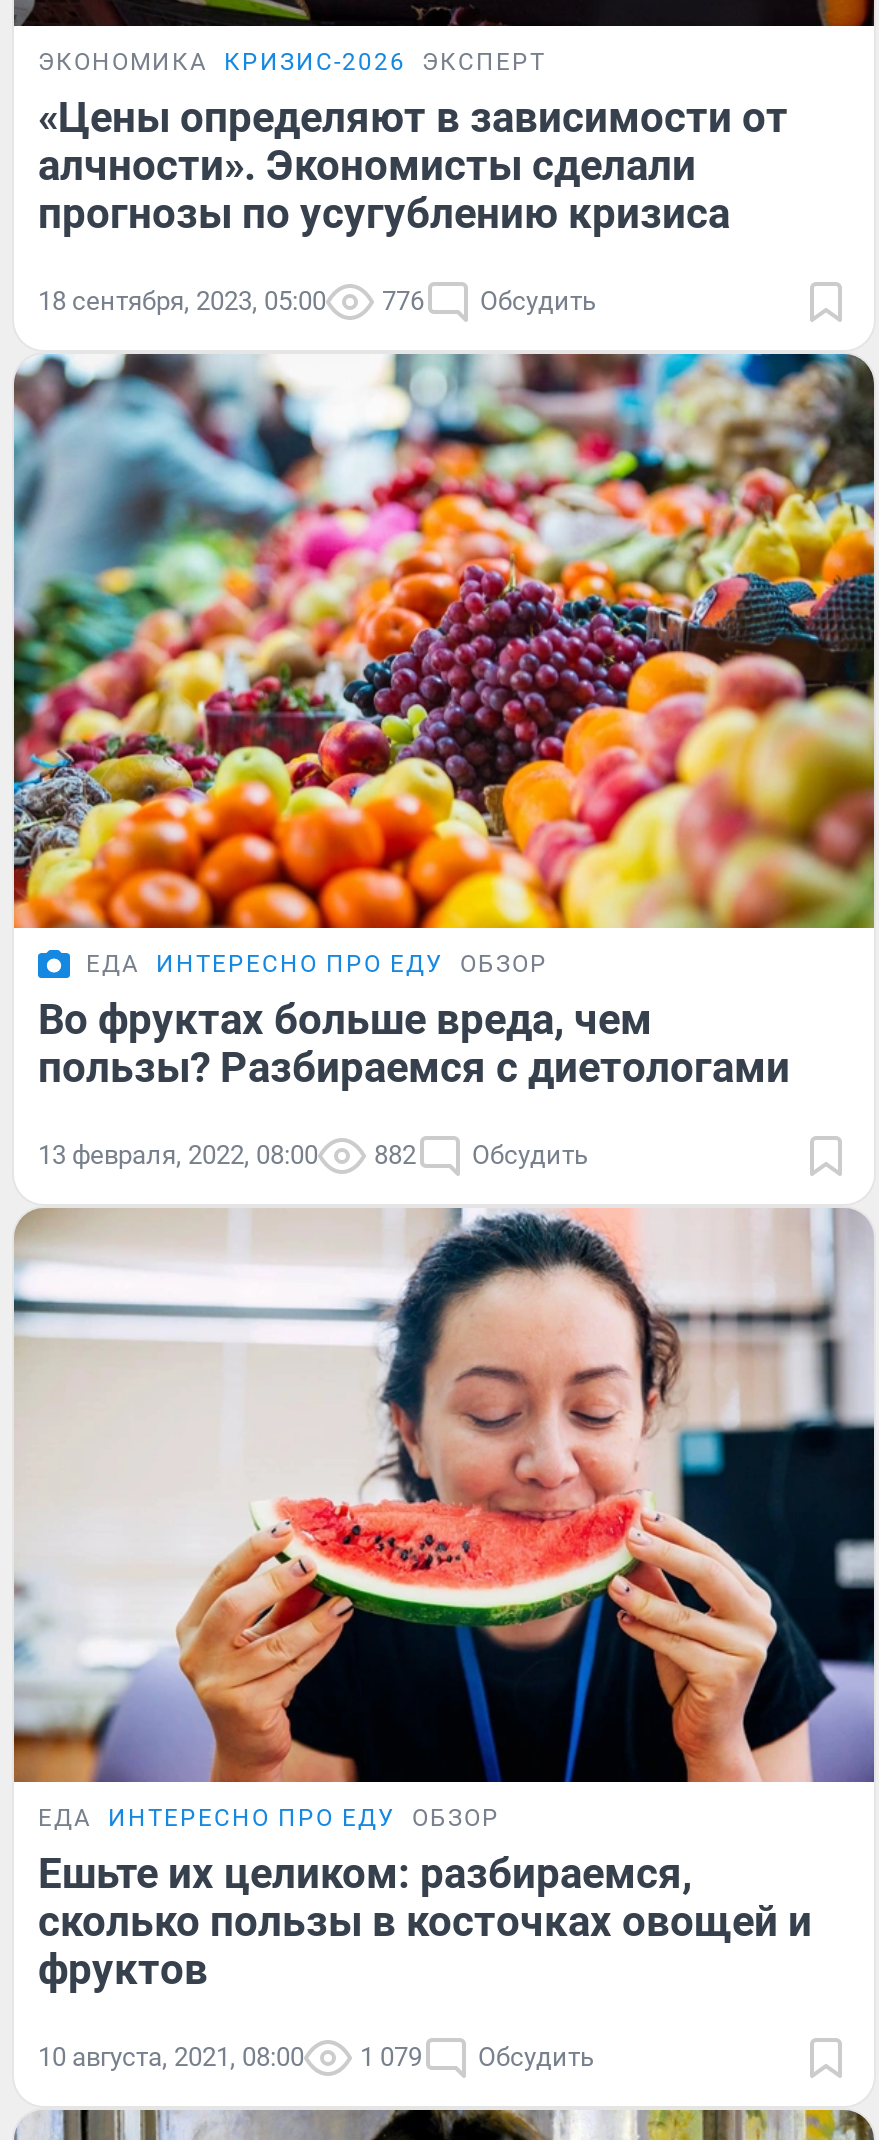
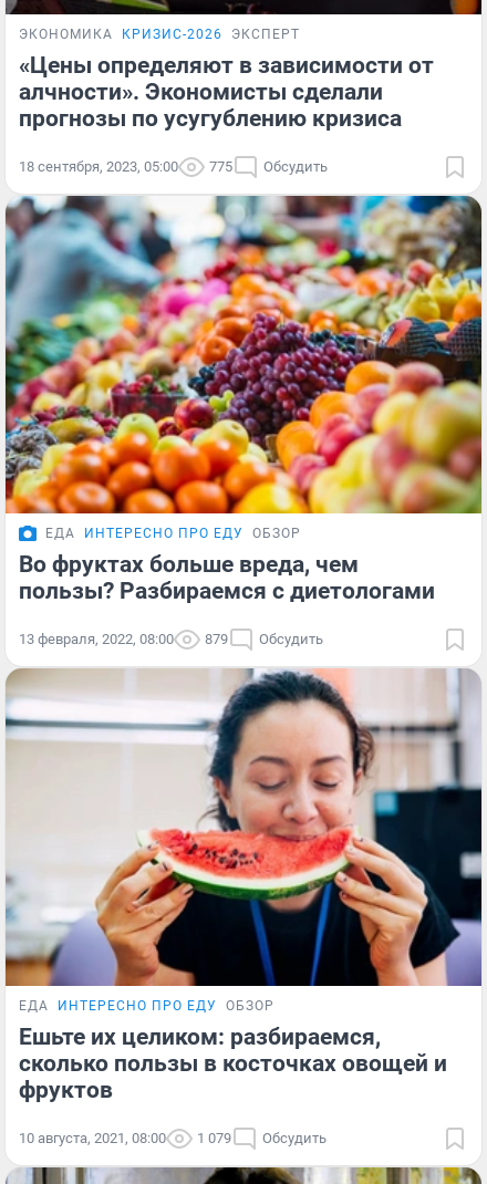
- 18 сентября, 2023, 05:00 776 Обсудить
+ 18 сентября, 2023, 05:00 775 Обсудить

- 13 февраля, 2022, 08:00 882 Обсудить
+ 13 февраля, 2022, 08:00 879 Обсудить
